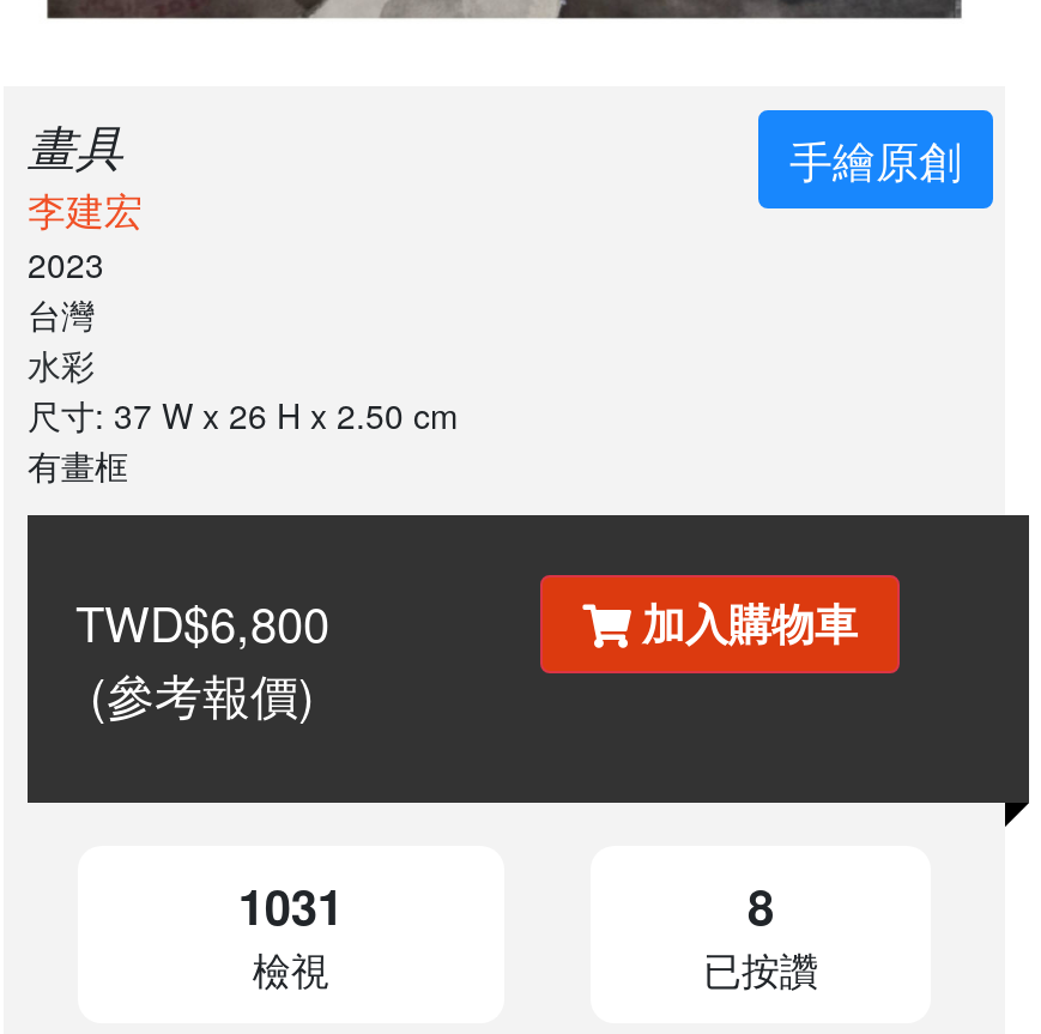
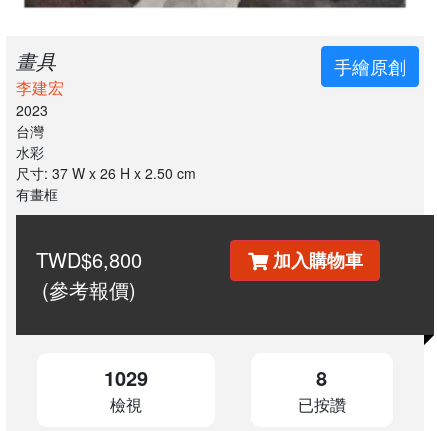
- 1031
+ 1029
